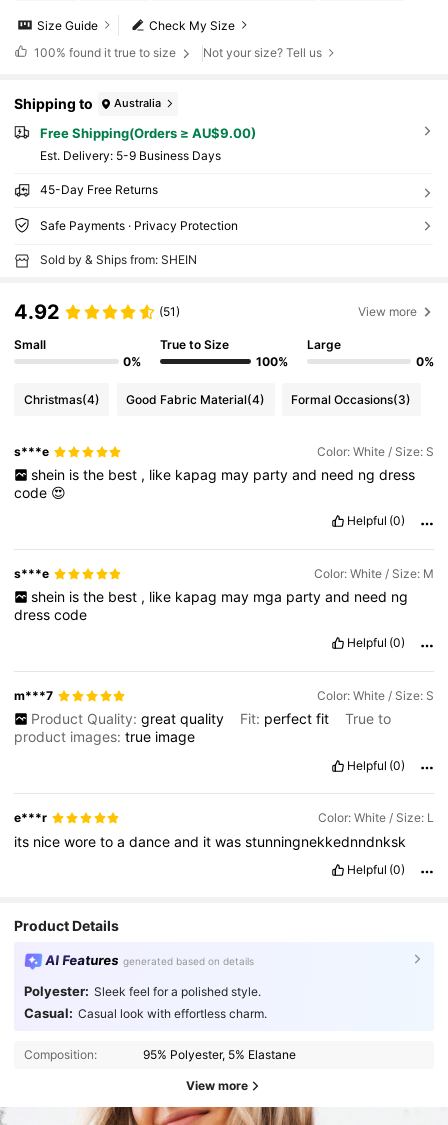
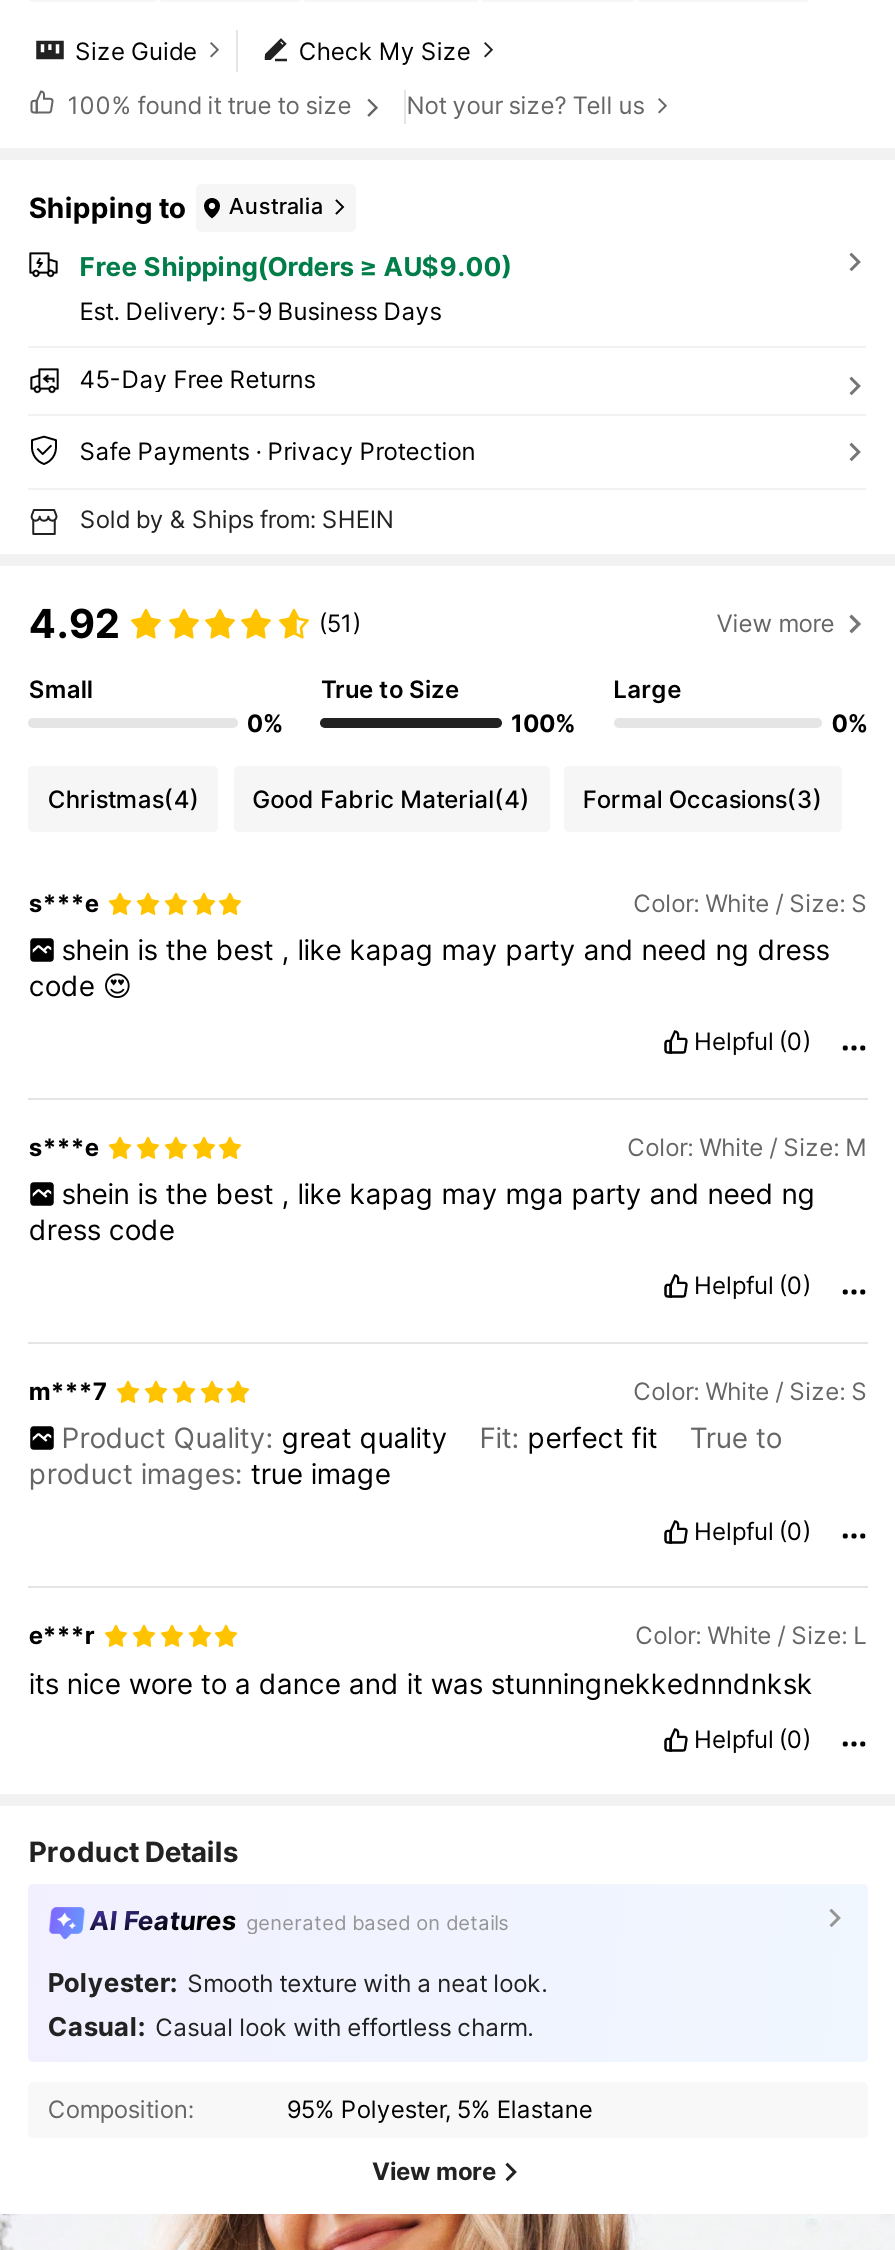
- Polyester: Sleek feel for a polished style.
+ Polyester: Smooth texture with a neat look.
